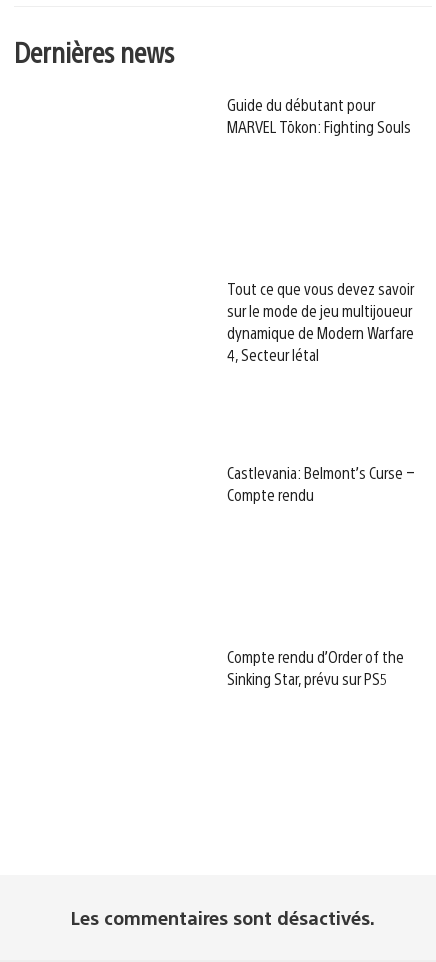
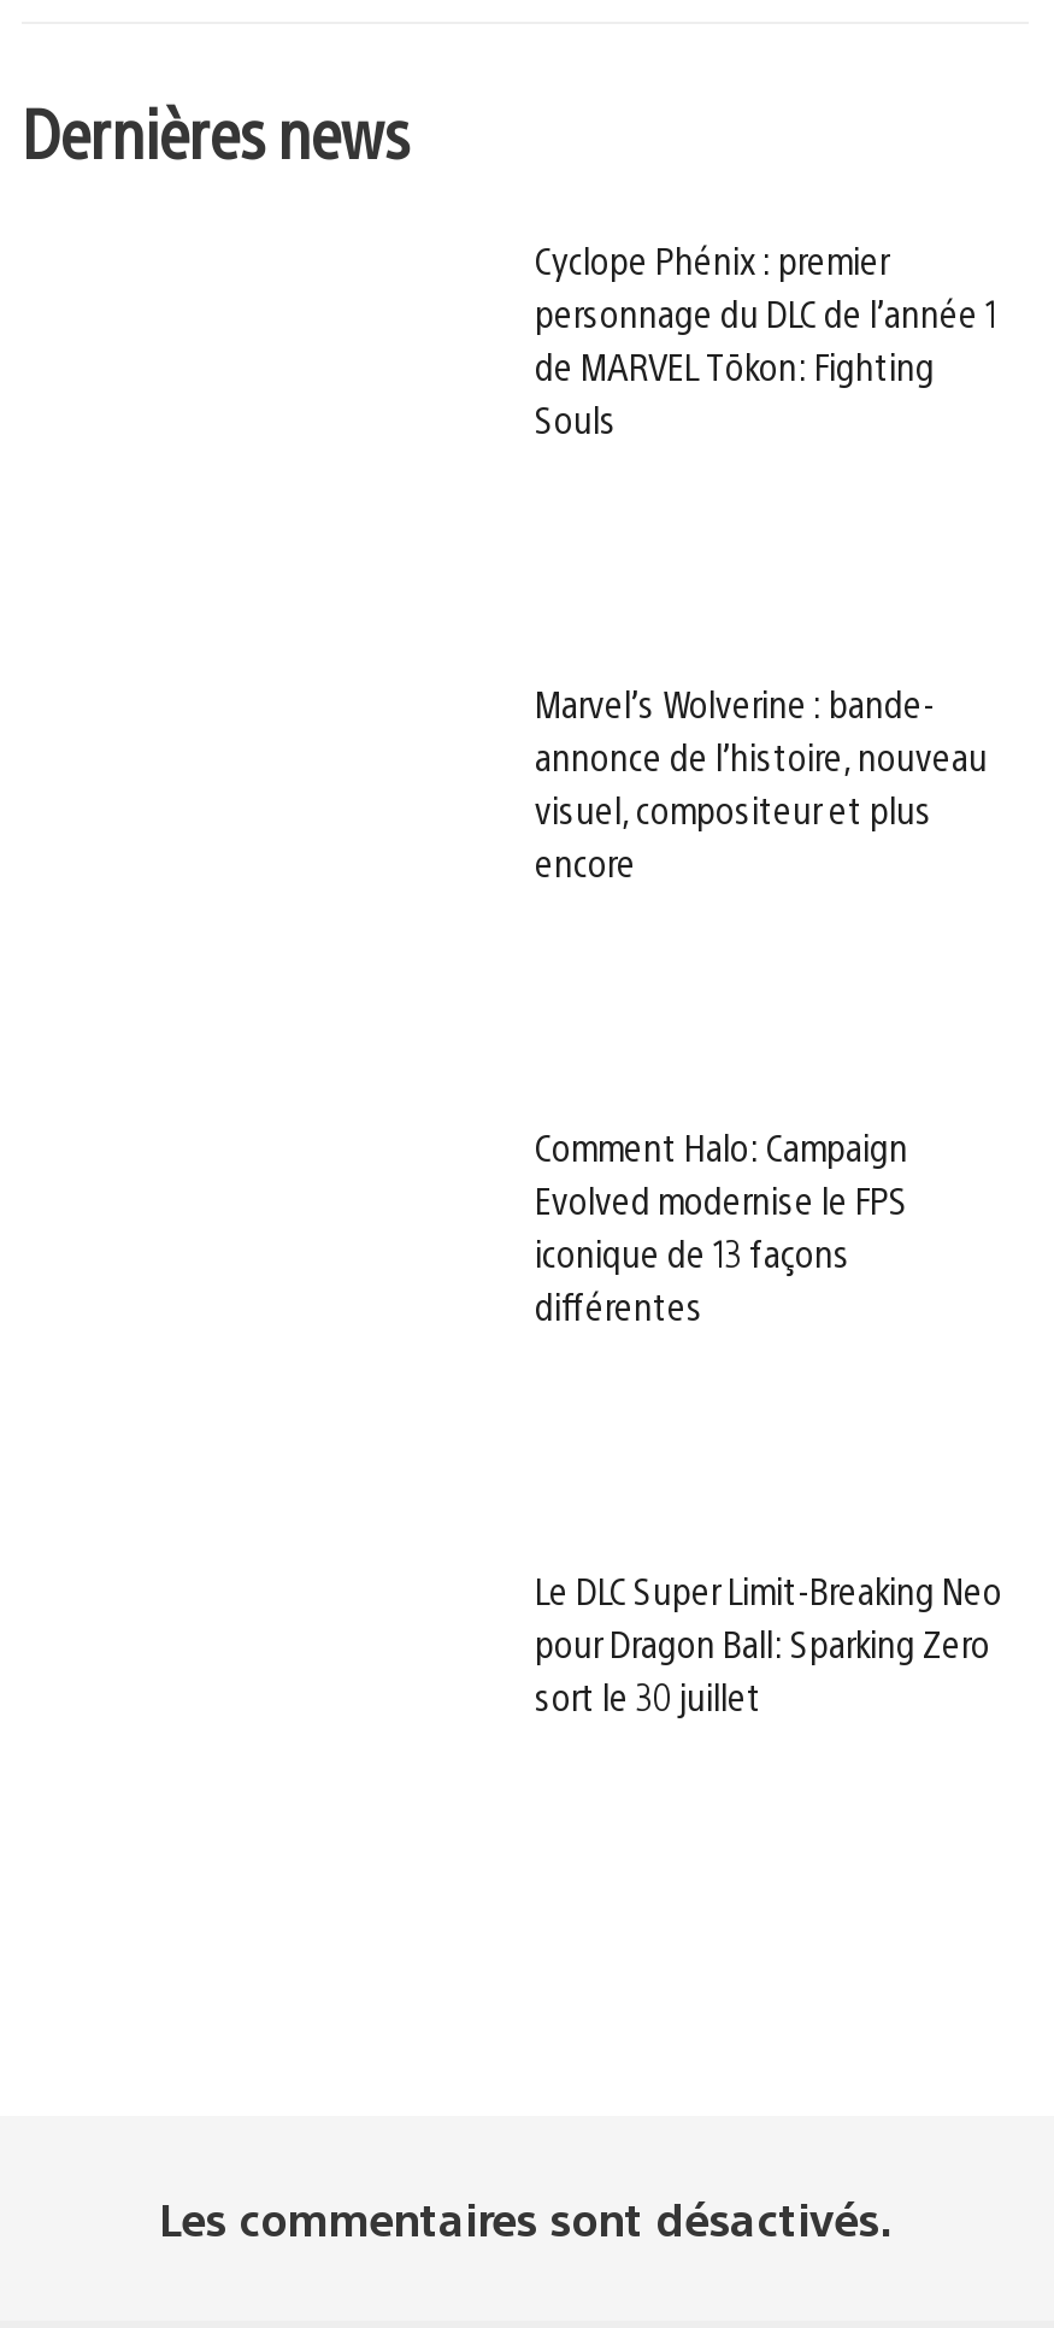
- Guide du débutant pour
- MARVEL Tōkon: Fighting Souls
+ Cyclope Phénix : premier
+ personnage du DLC de l’année 1
+ de MARVEL Tōkon: Fighting
+ Souls

- Tout ce que vous devez savoir
- sur le mode de jeu multijoueur
- dynamique de Modern Warfare
- 4, Secteur létal
+ Marvel’s Wolverine : bande-
+ annonce de l’histoire, nouveau
+ visuel, compositeur et plus
+ encore

- Castlevania: Belmont’s Curse –
- Compte rendu
+ Comment Halo: Campaign
+ Evolved modernise le FPS
+ iconique de 13 façons
+ différentes

- Compte rendu d’Order of the
- Sinking Star, prévu sur PS5
+ Le DLC Super Limit-Breaking Neo
+ pour Dragon Ball: Sparking Zero
+ sort le 30 juillet
